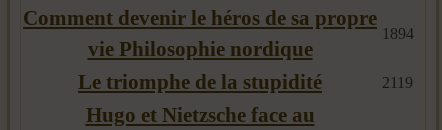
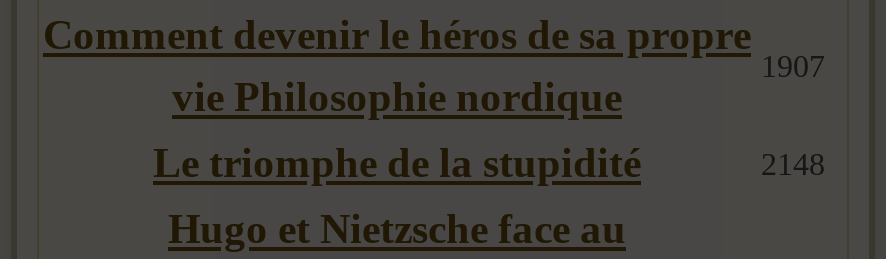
- 1894
+ 1907

- 2119
+ 2148
